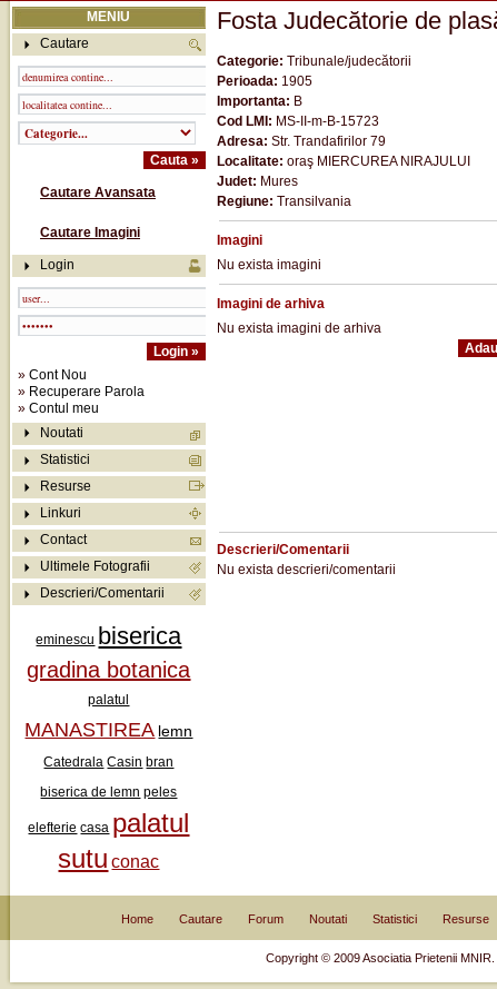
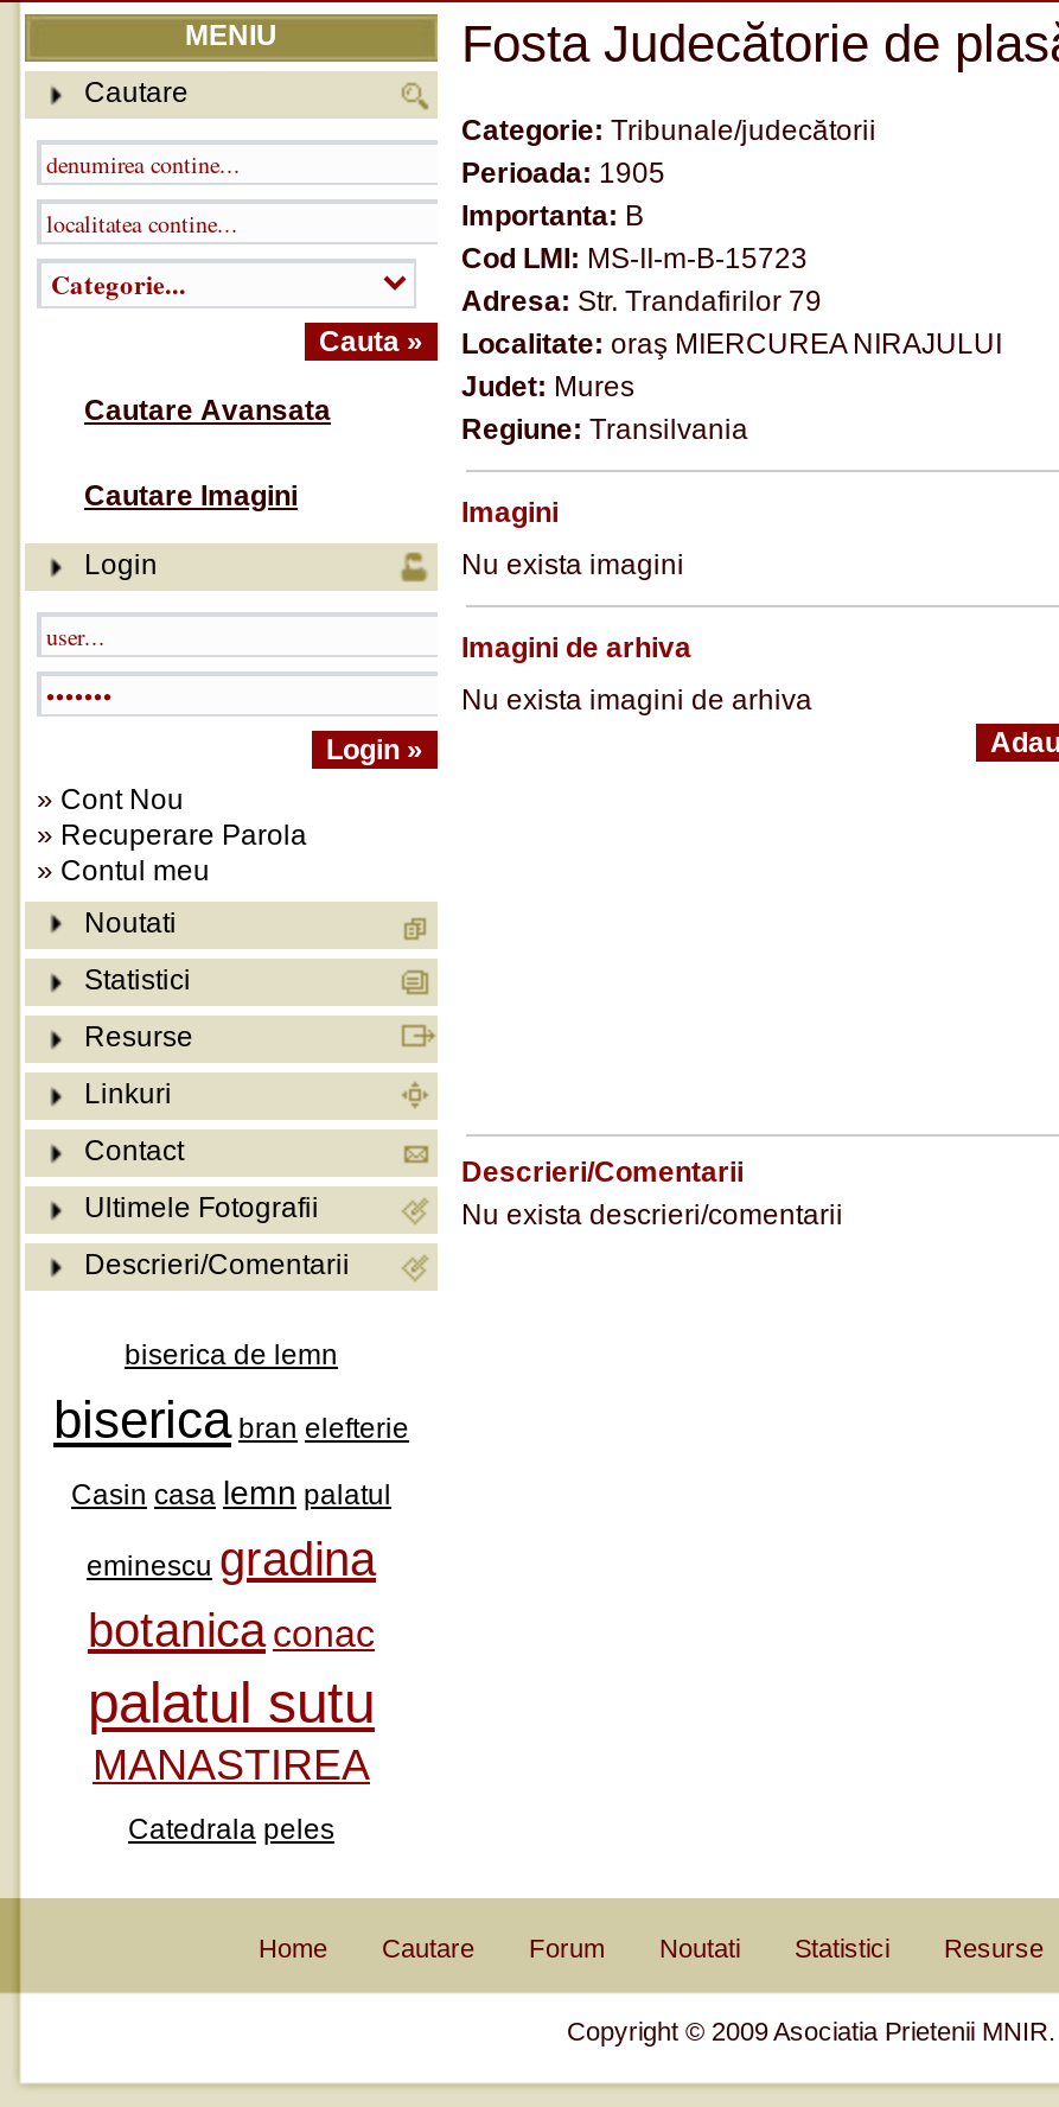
- eminescu biserica
- gradina botanica
- palatul
- MANASTIREA lemn
- Catedrala Casin bran
- biserica de lemn peles
- elefterie casa palatul
- sutu conac
+ biserica de lemn
+ biserica bran elefterie
+ Casin casa lemn palatul
+ eminescu gradina
+ botanica conac
+ palatul sutu
+ MANASTIREA
+ Catedrala peles
